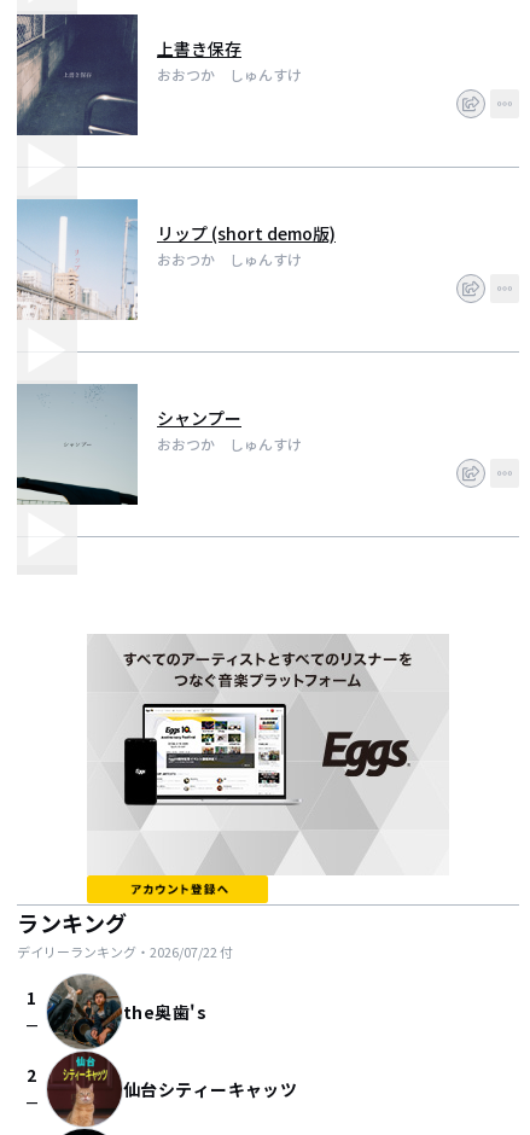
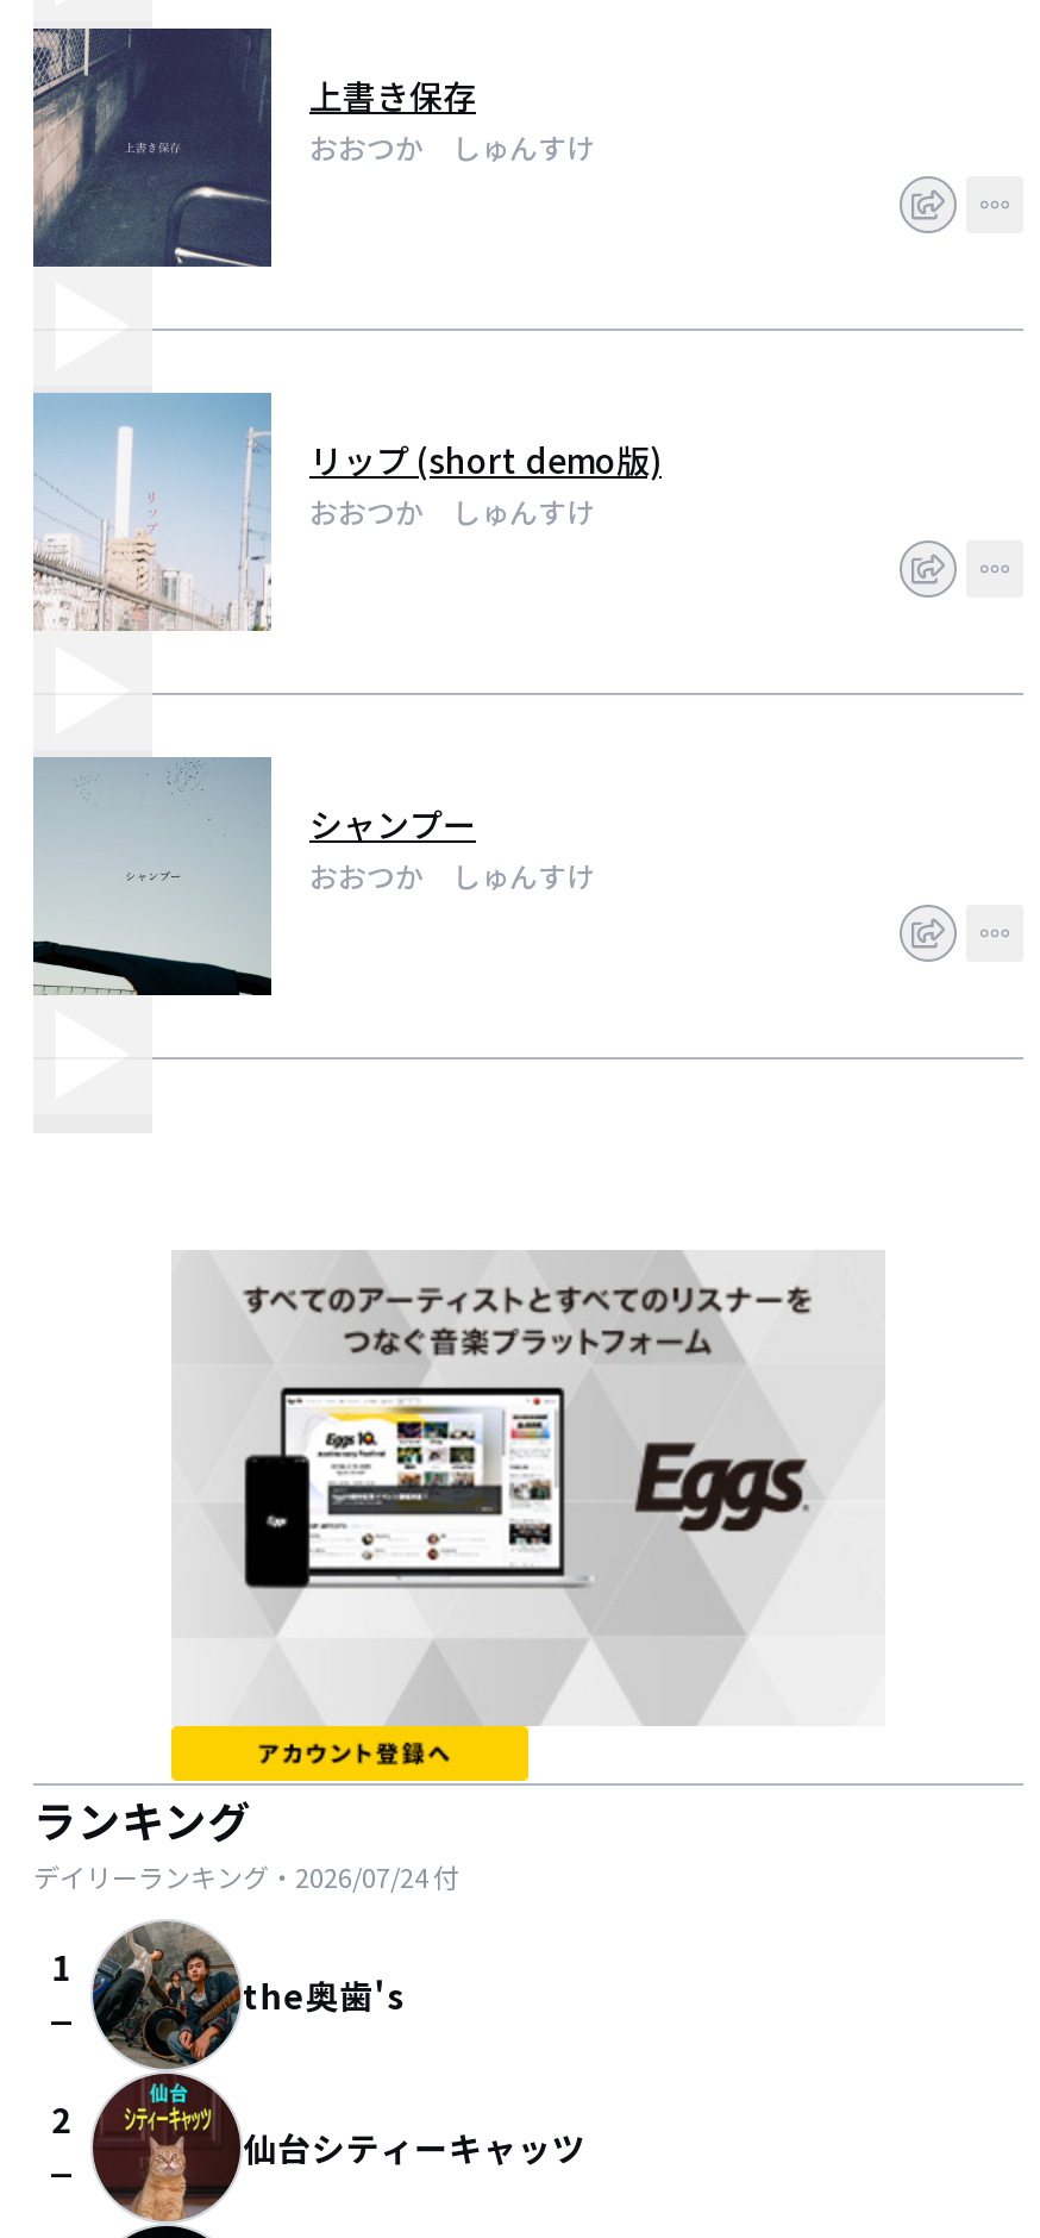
- デイリーランキング・2026/07/22付
+ デイリーランキング・2026/07/24付
